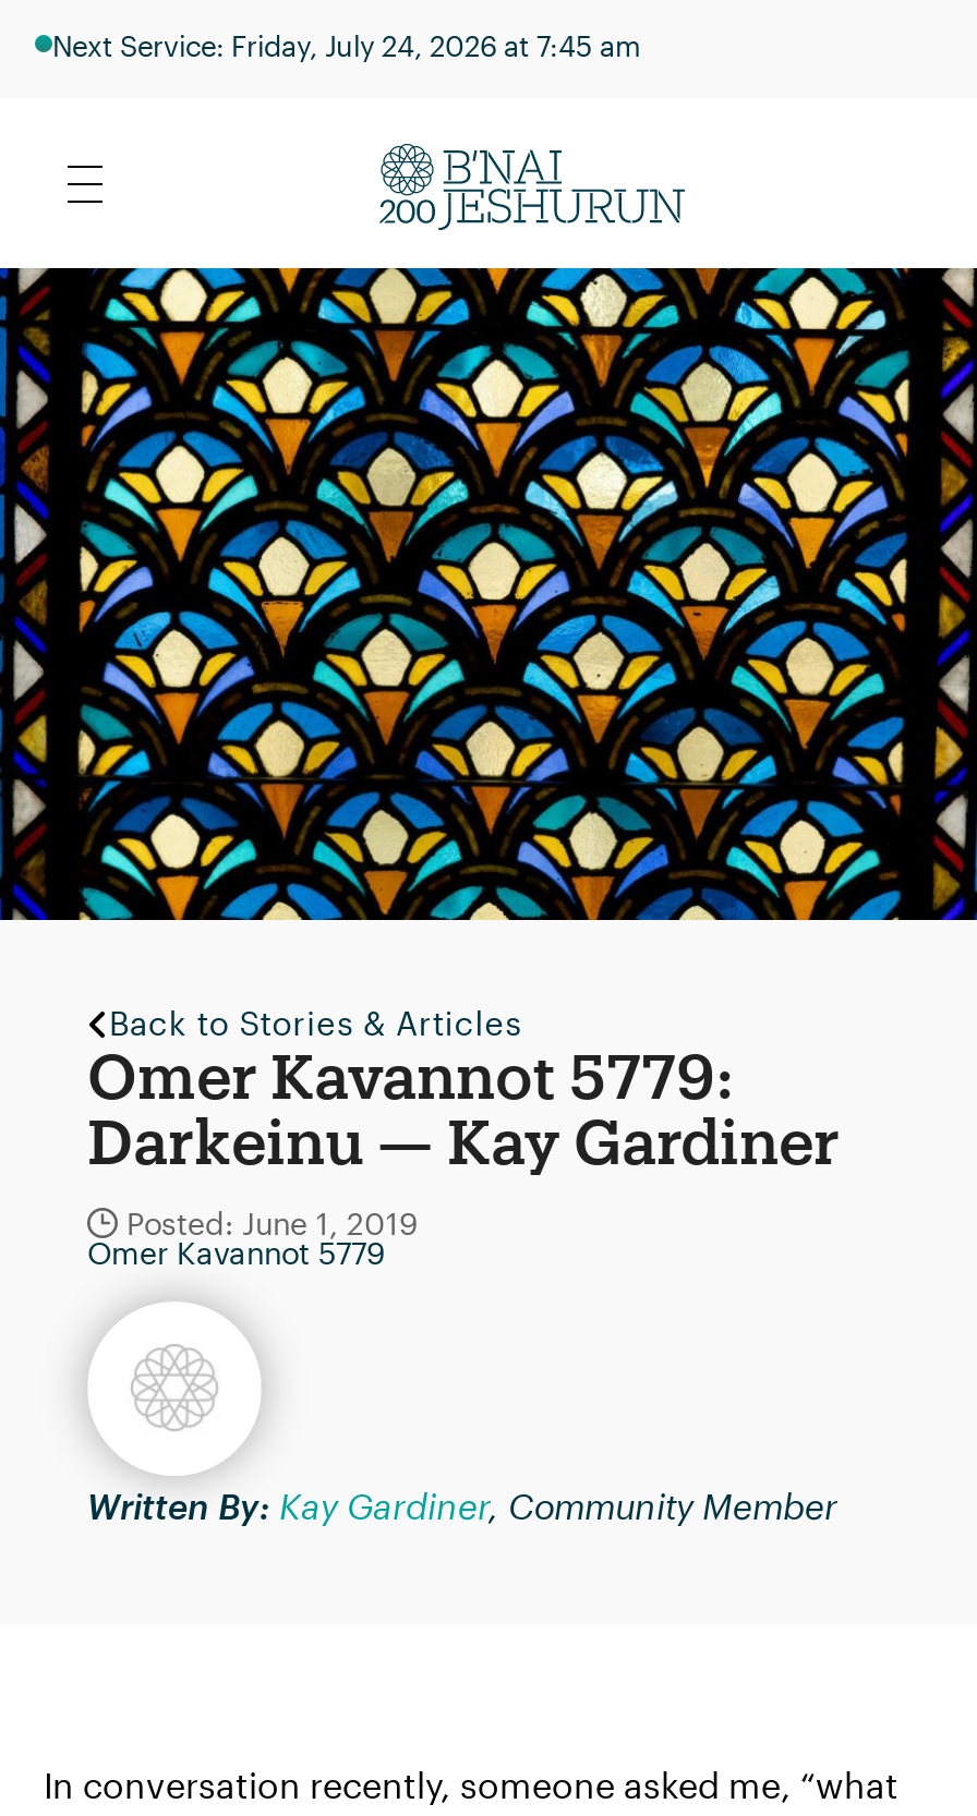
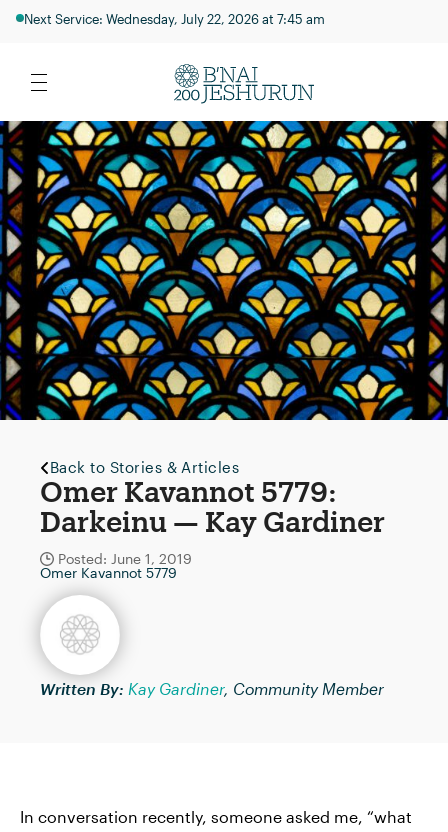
- Next Service: Friday, July 24, 2026 at 7:45 am
+ Next Service: Wednesday, July 22, 2026 at 7:45 am
